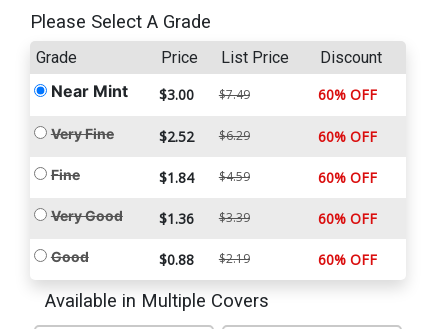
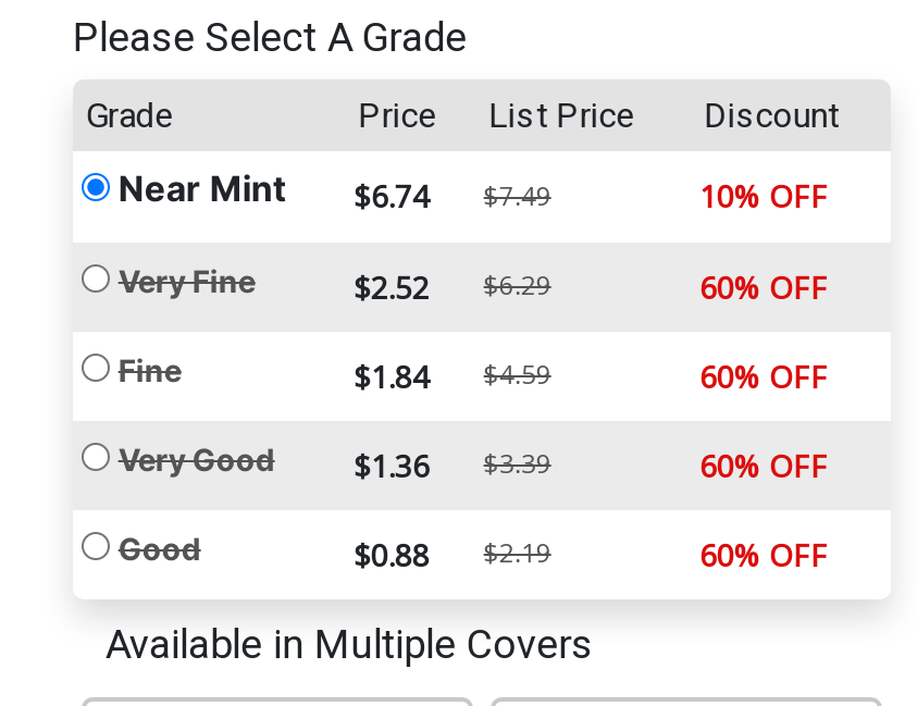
- Near Mint $3.00 $7.49
+ Near Mint $6.74 $7.49

- 60% OFF
+ 10% OFF
